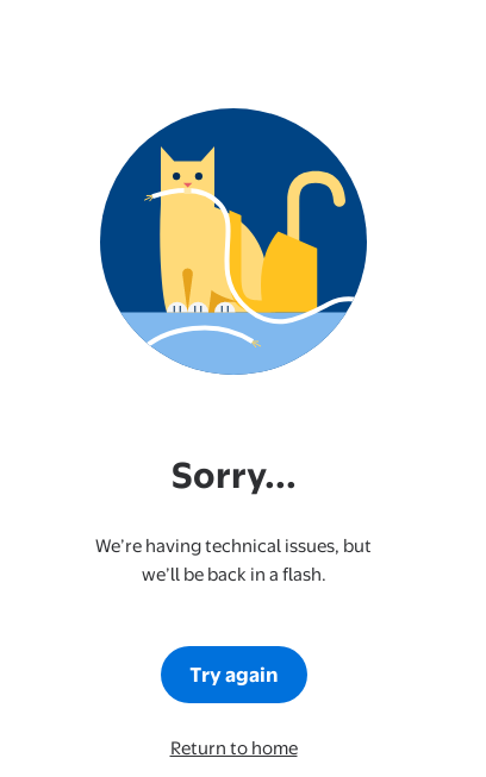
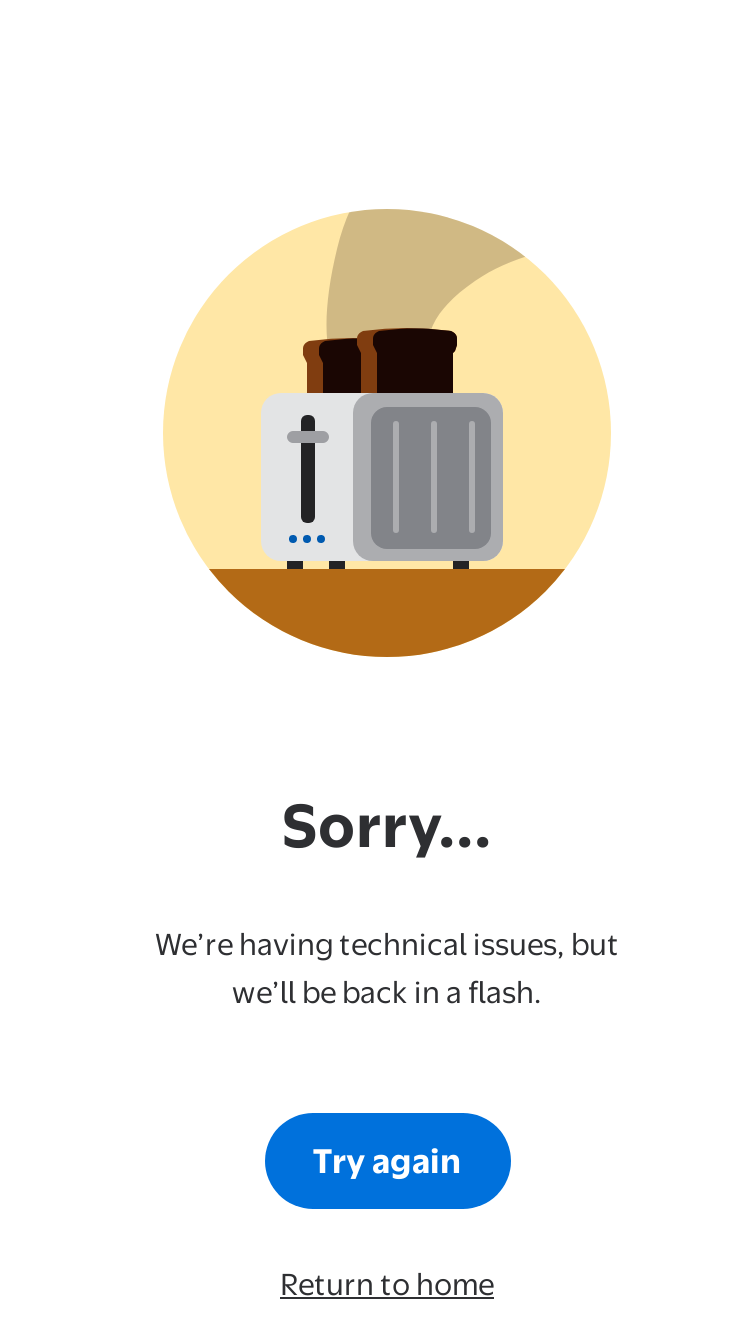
- [image]
+ [image]
